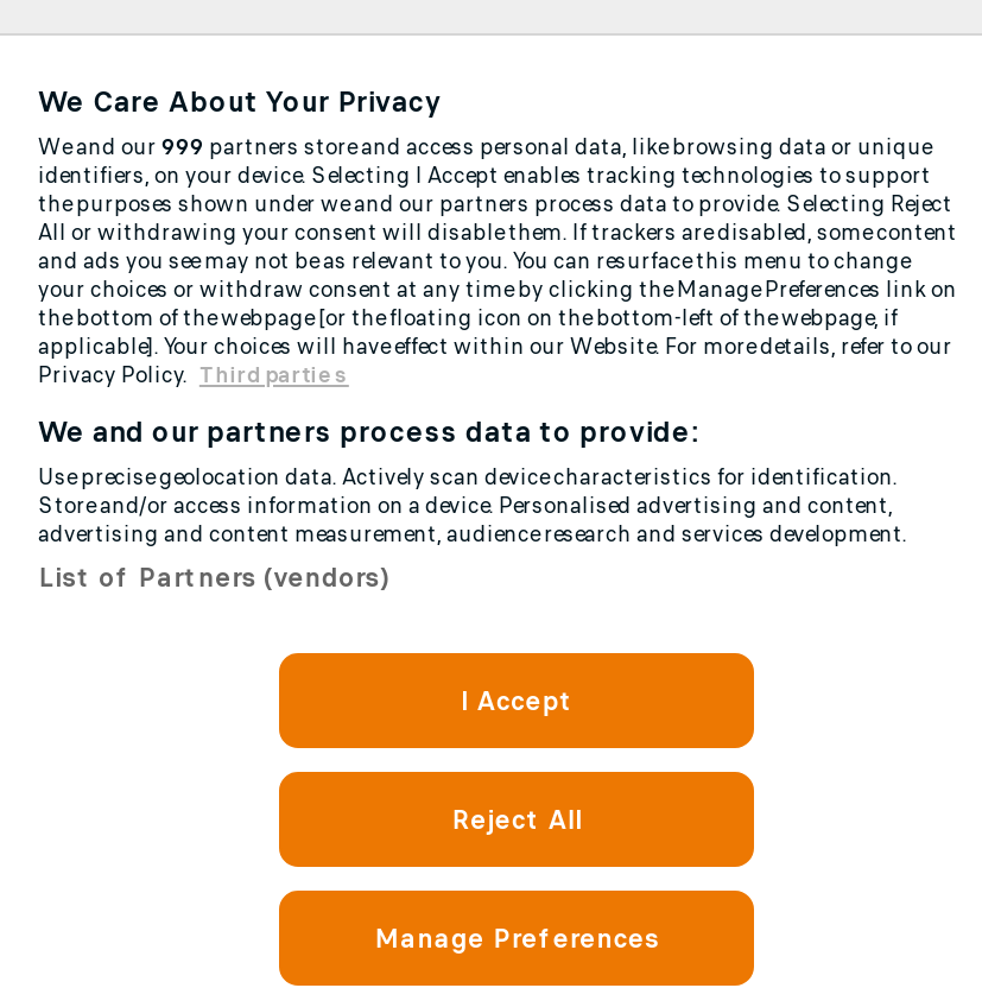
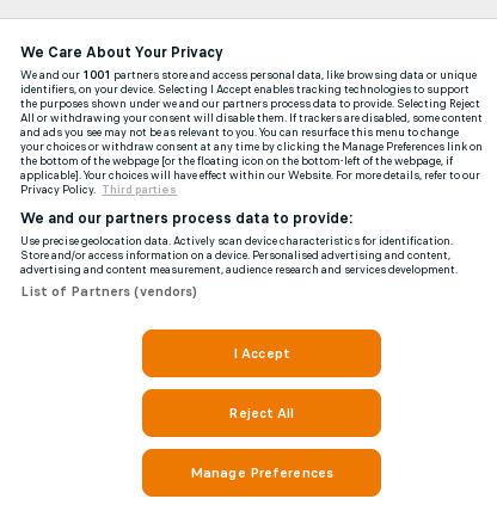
- We and our 999 partners store and access personal data, like browsing data or unique
+ We and our 1001 partners store and access personal data, like browsing data or unique
